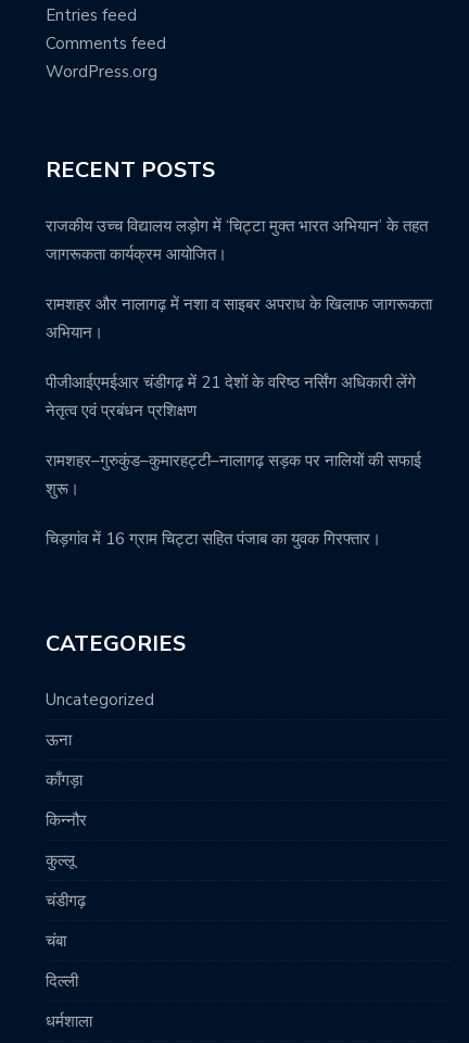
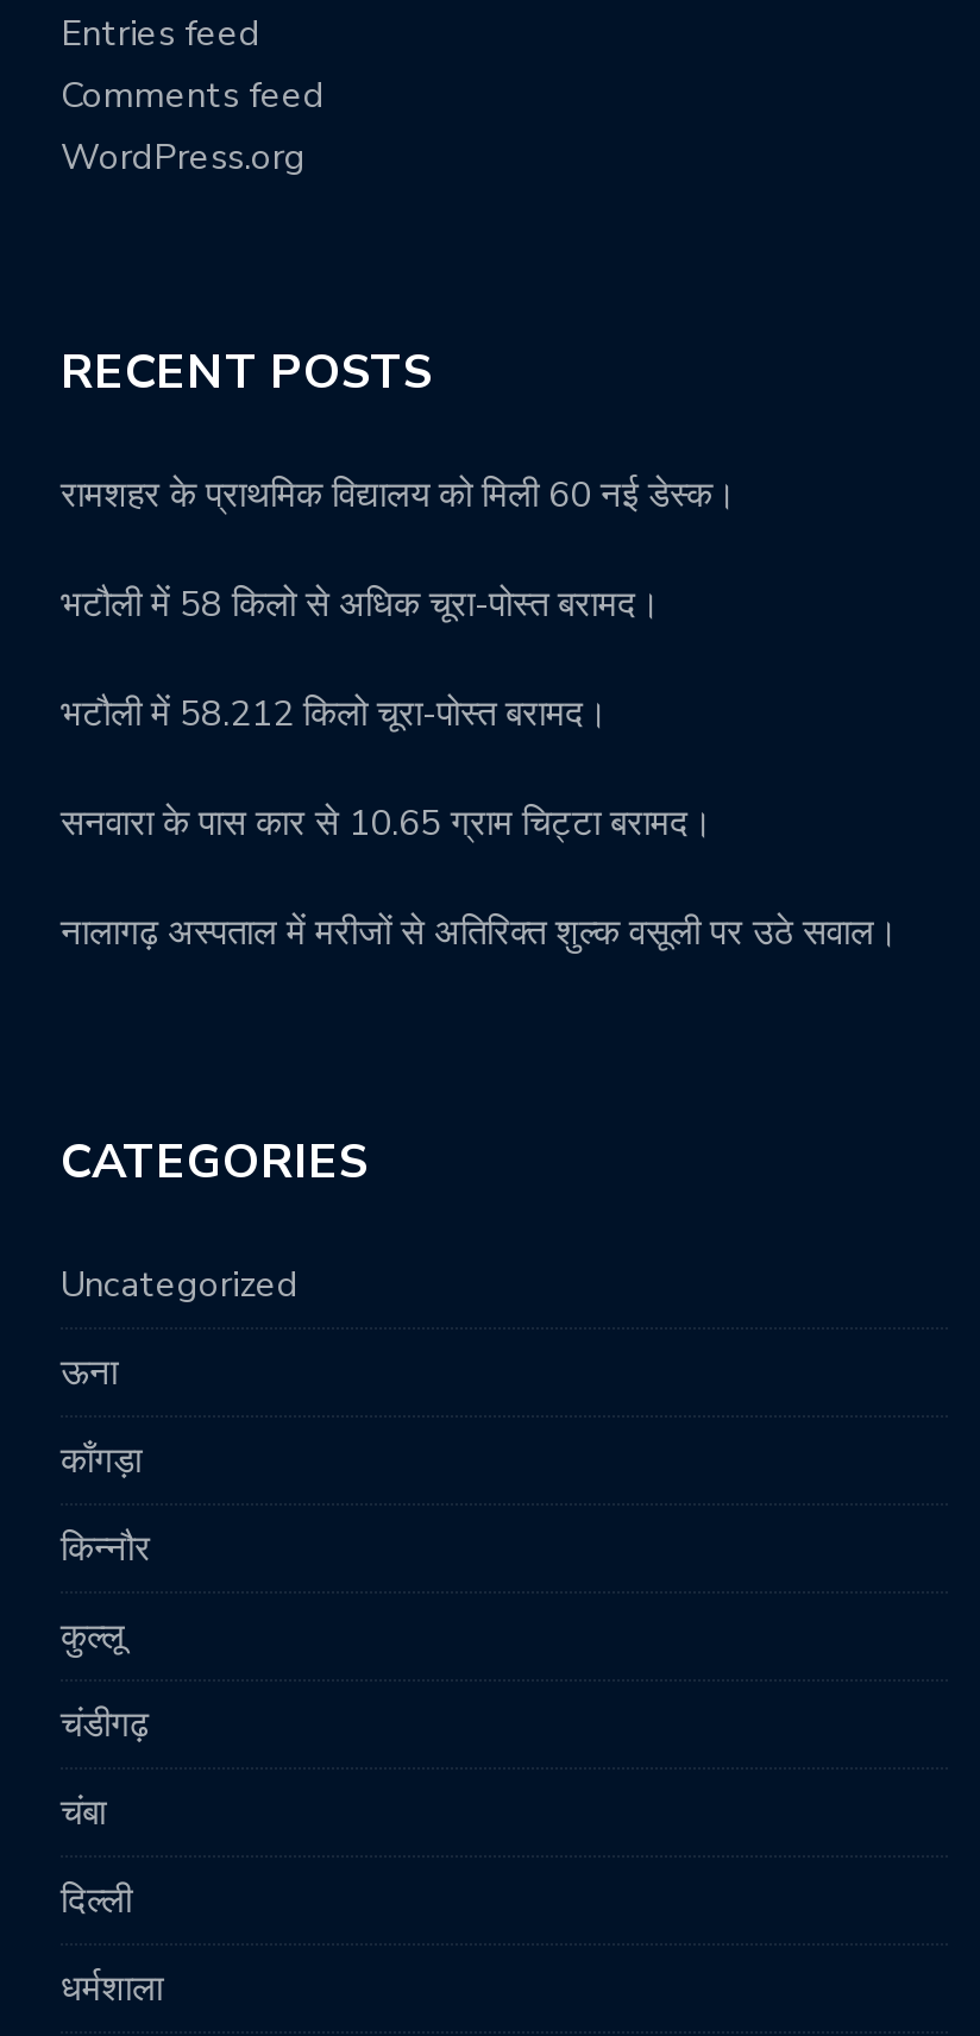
- राजकीय उच्च विद्यालय लड़ोग में ‘चिट्टा मुक्त भारत अभियान’ के तहत
- जागरूकता कार्यक्रम आयोजित।
+ रामशहर के प्राथमिक विद्यालय को मिली 60 नई डेस्क।

- रामशहर और नालागढ़ में नशा व साइबर अपराध के खिलाफ जागरूकता
- अभियान।
+ भटौली में 58 किलो से अधिक चूरा-पोस्त बरामद।

- पीजीआईएमईआर चंडीगढ़ में 21 देशों के वरिष्ठ नर्सिंग अधिकारी लेंगे
- नेतृत्व एवं प्रबंधन प्रशिक्षण
+ भटौली में 58.212 किलो चूरा-पोस्त बरामद।

- रामशहर–गुरुकुंड–कुमारहट्टी–नालागढ़ सड़क पर नालियों की सफाई
- शुरू।
+ सनवारा के पास कार से 10.65 ग्राम चिट्टा बरामद।

- चिड़गांव में 16 ग्राम चिट्टा सहित पंजाब का युवक गिरफ्तार।
+ नालागढ़ अस्पताल में मरीजों से अतिरिक्त शुल्क वसूली पर उठे सवाल।
